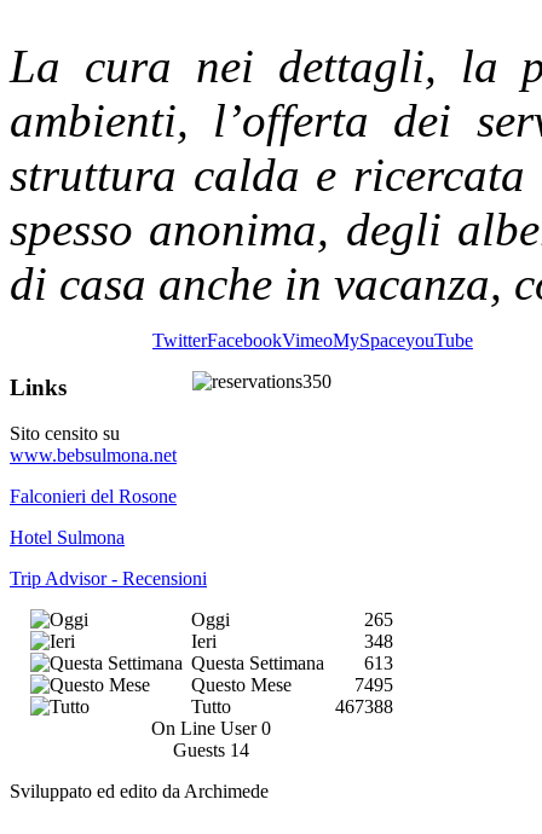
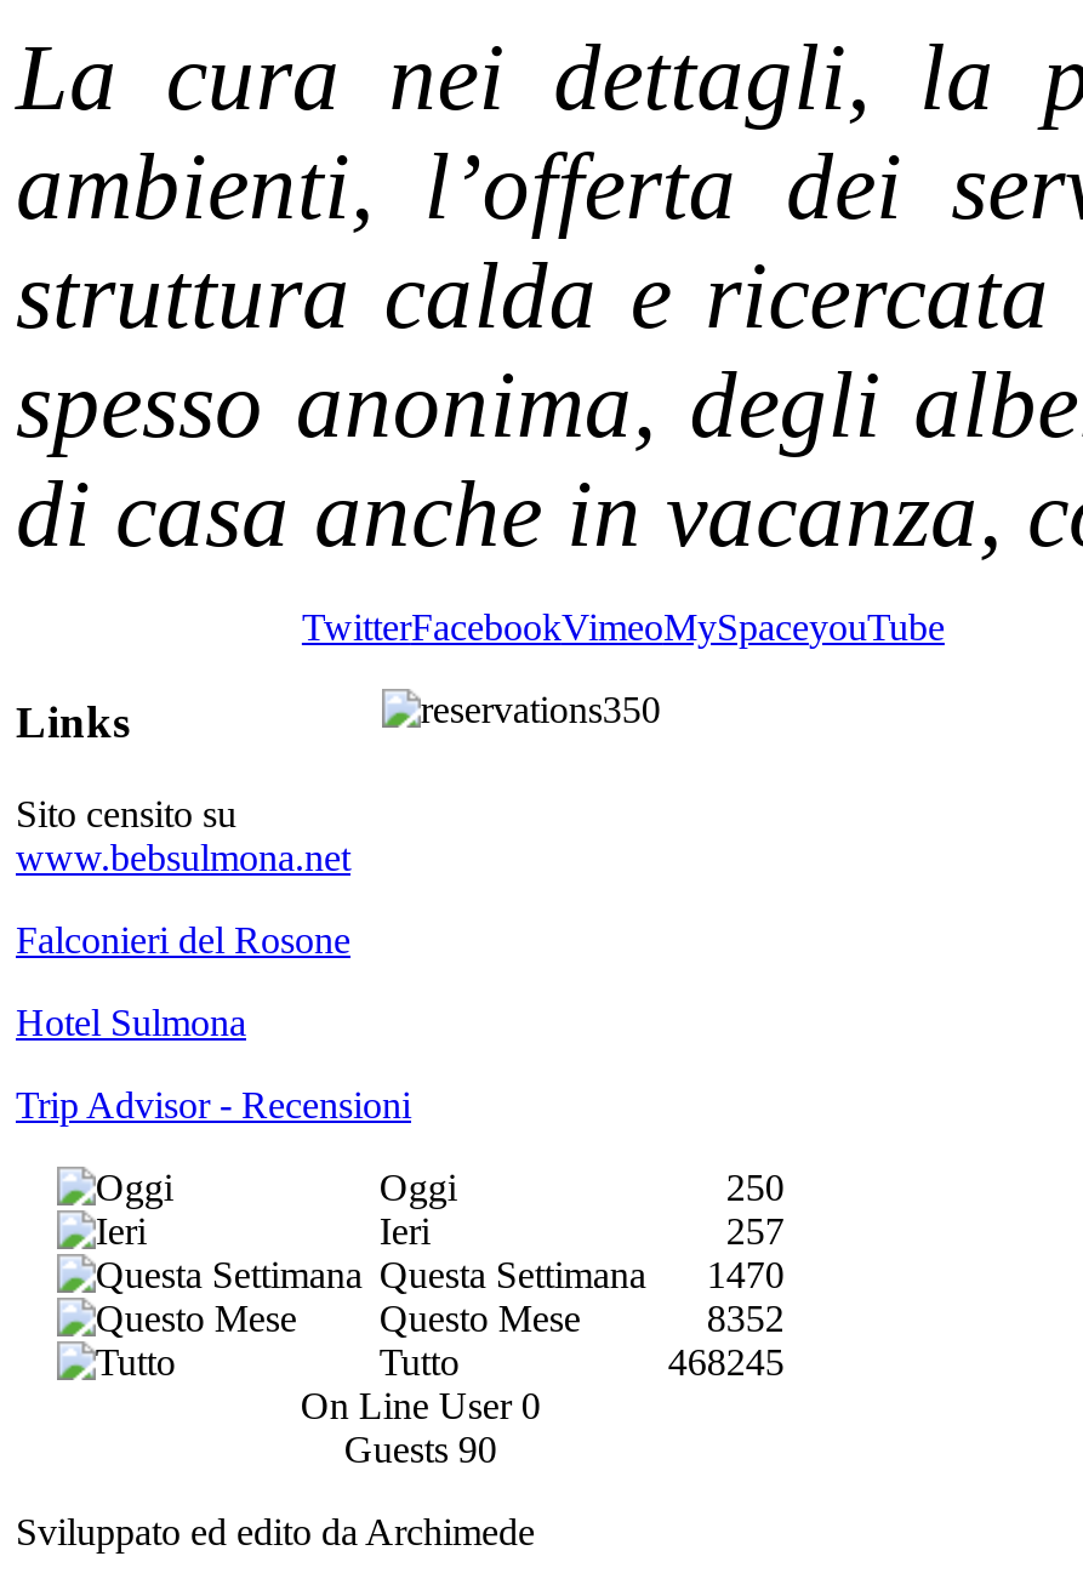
- 265
+ 250

- 348
+ 257

- Questa Settimana 613
+ Questa Settimana 1470

- 7495
+ 8352

- 467388
+ 468245

- Guests 14
+ Guests 90
